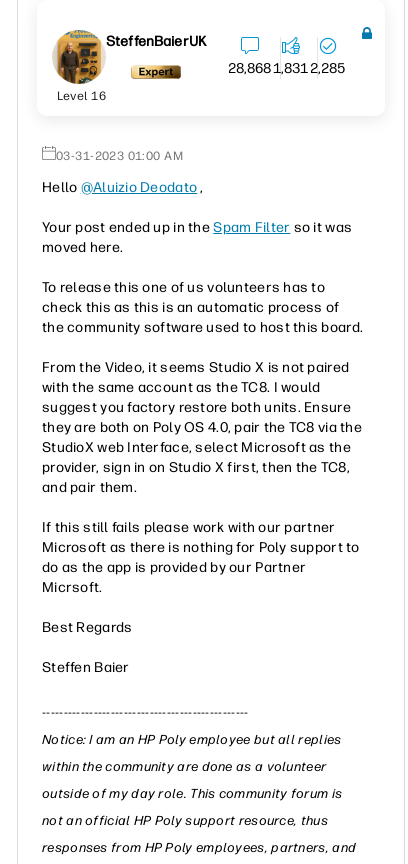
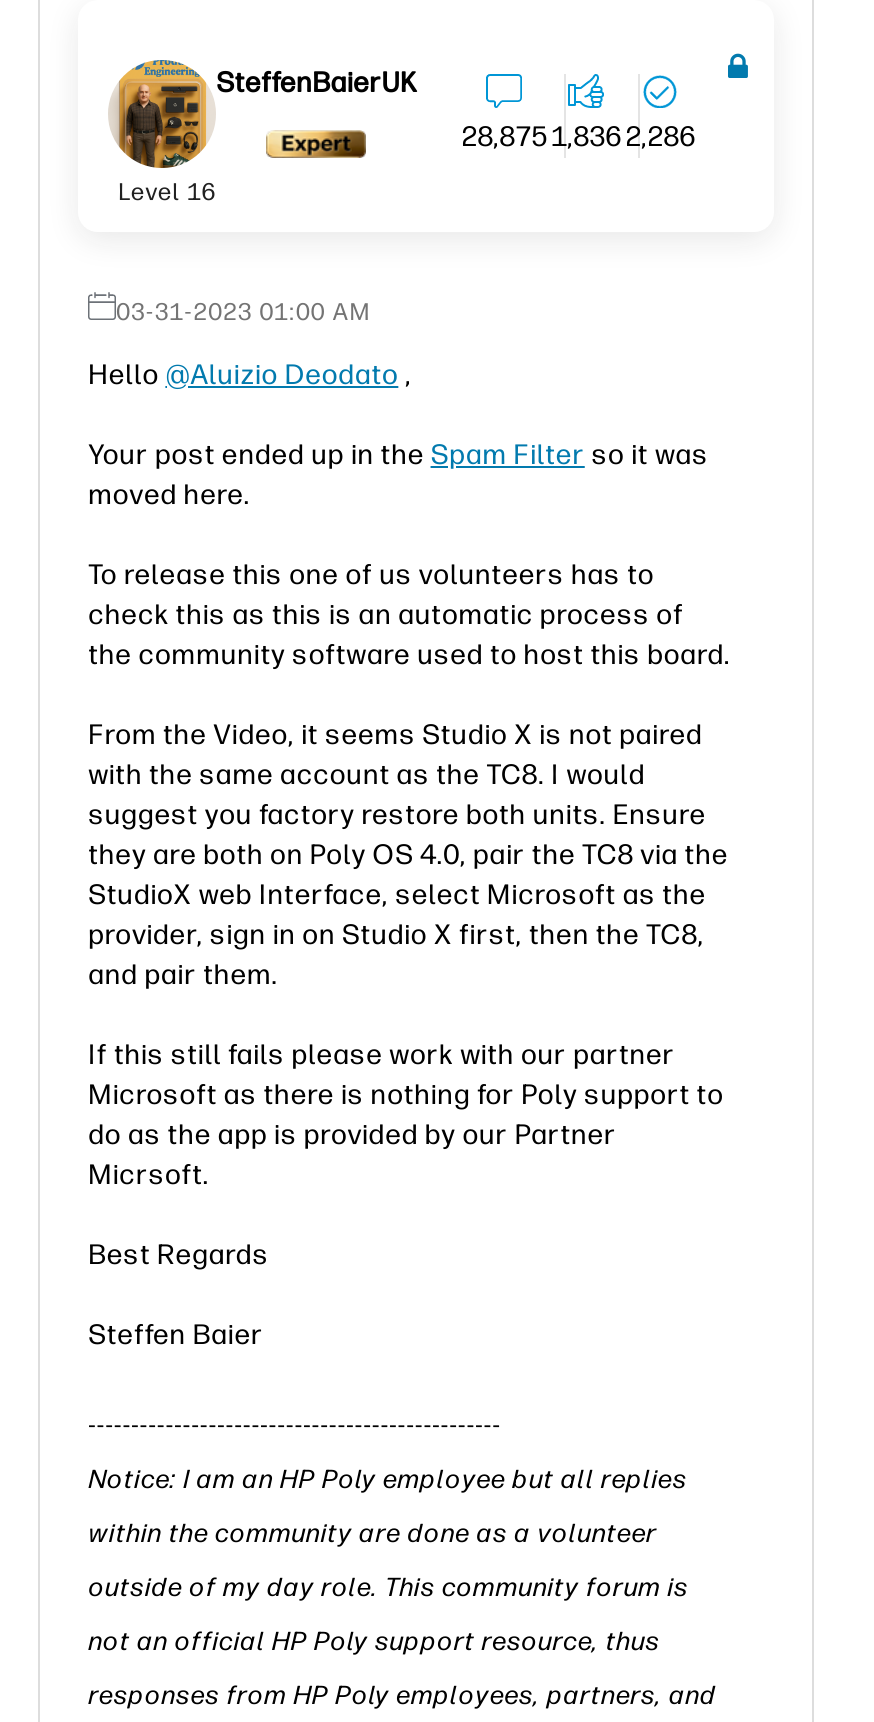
- 28,868 1,831 2,285
+ 28,875 1,836 2,286
